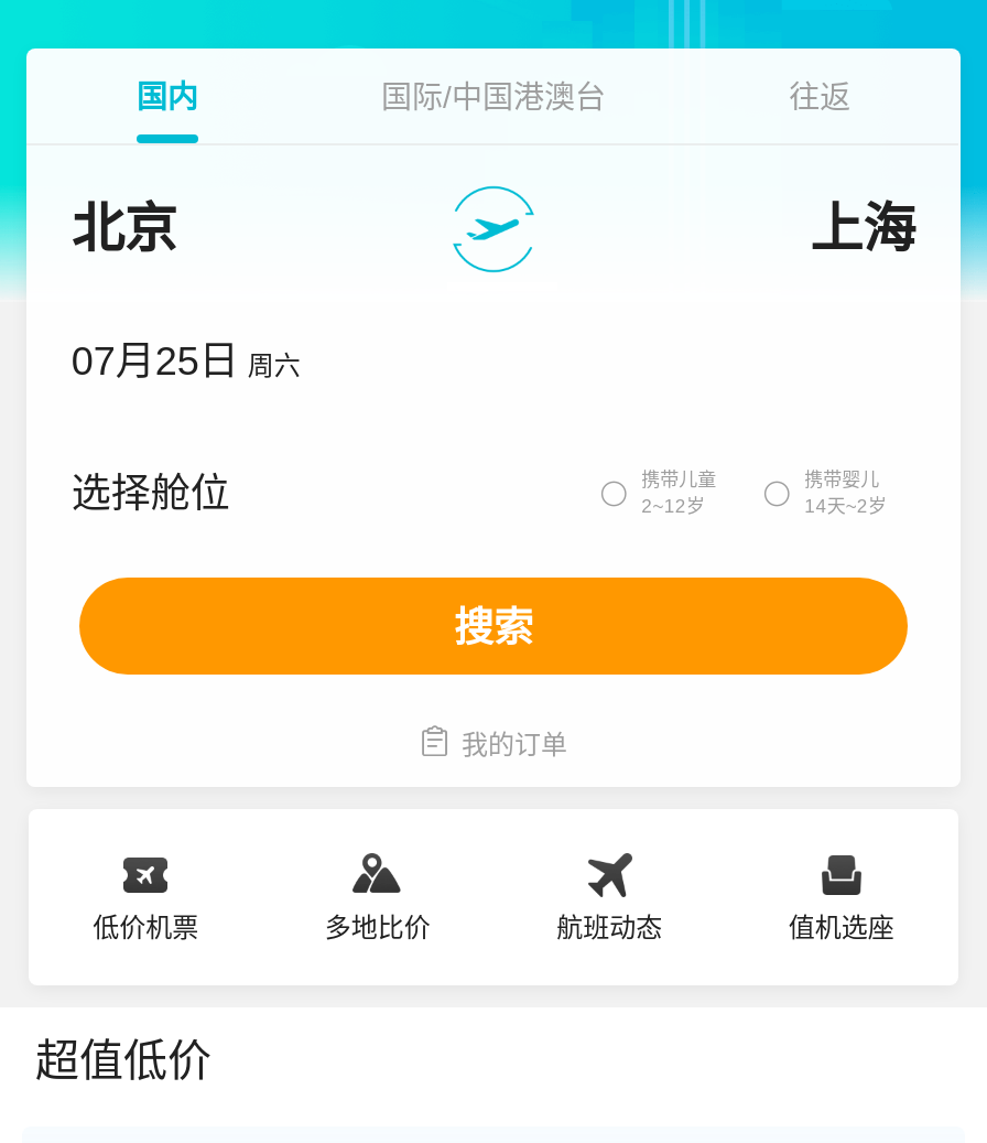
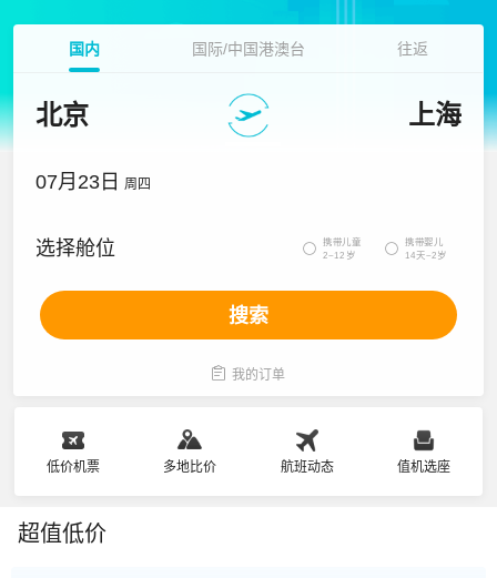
- 07月25日 周六
+ 07月23日 周四
